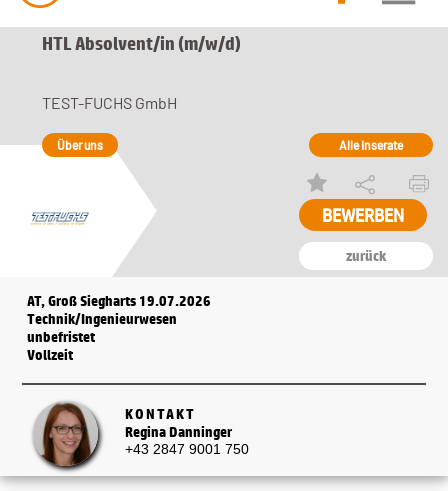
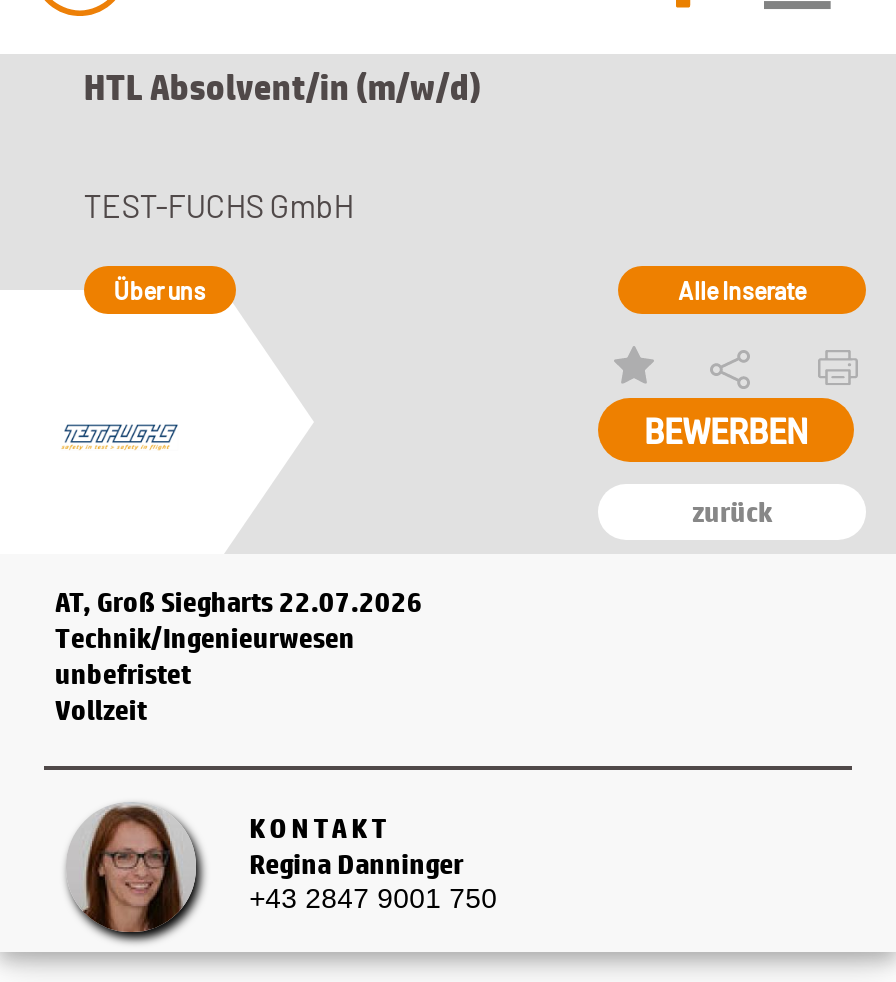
- AT, Groß Siegharts 19.07.2026
+ AT, Groß Siegharts 22.07.2026
